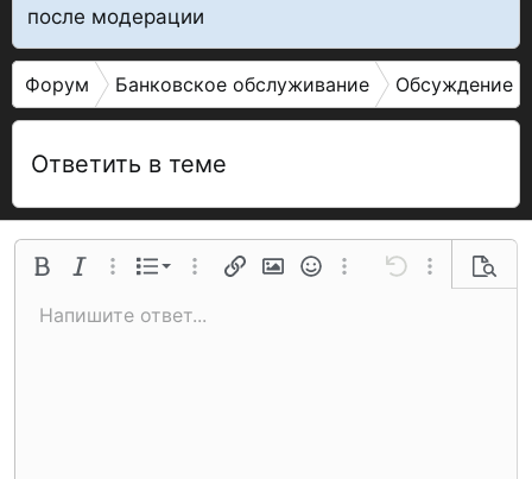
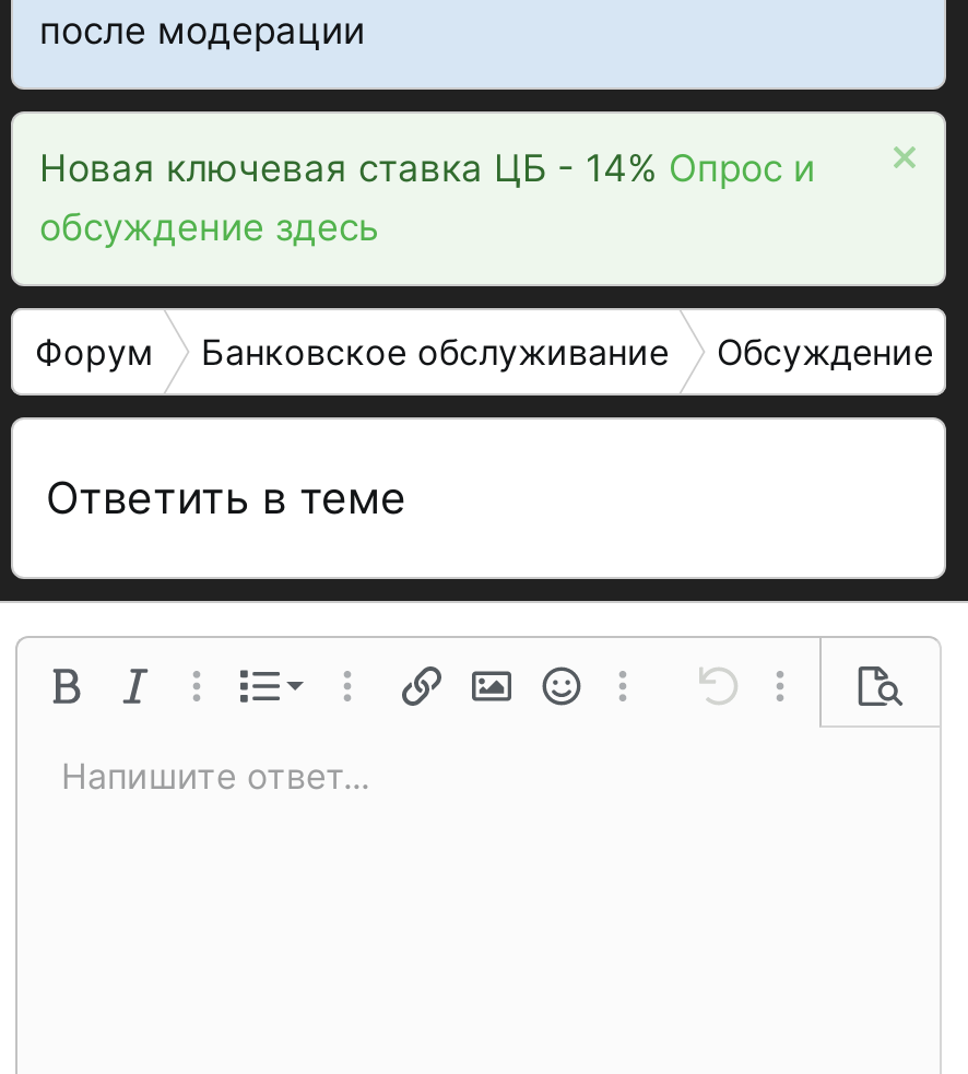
+ Новая ключевая ставка ЦБ - 14% Опрос и
+ обсуждение здесь
